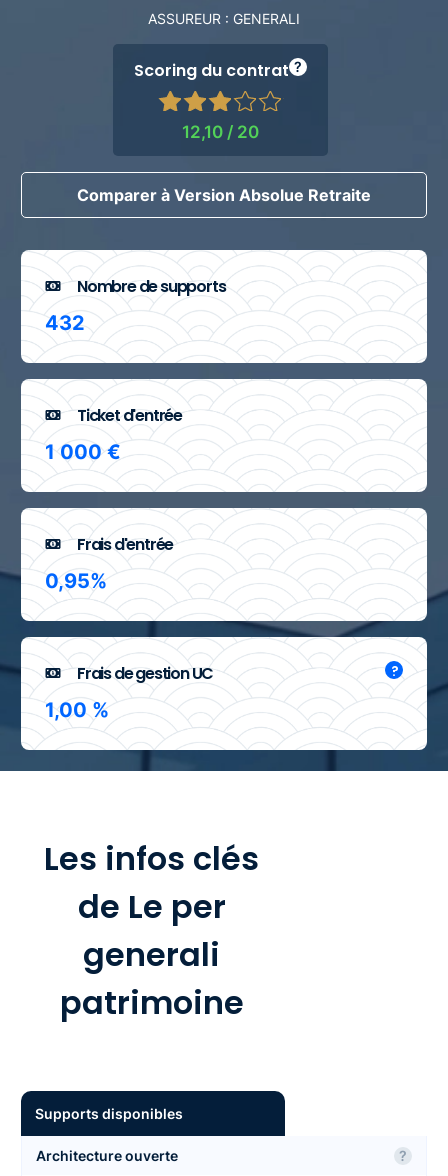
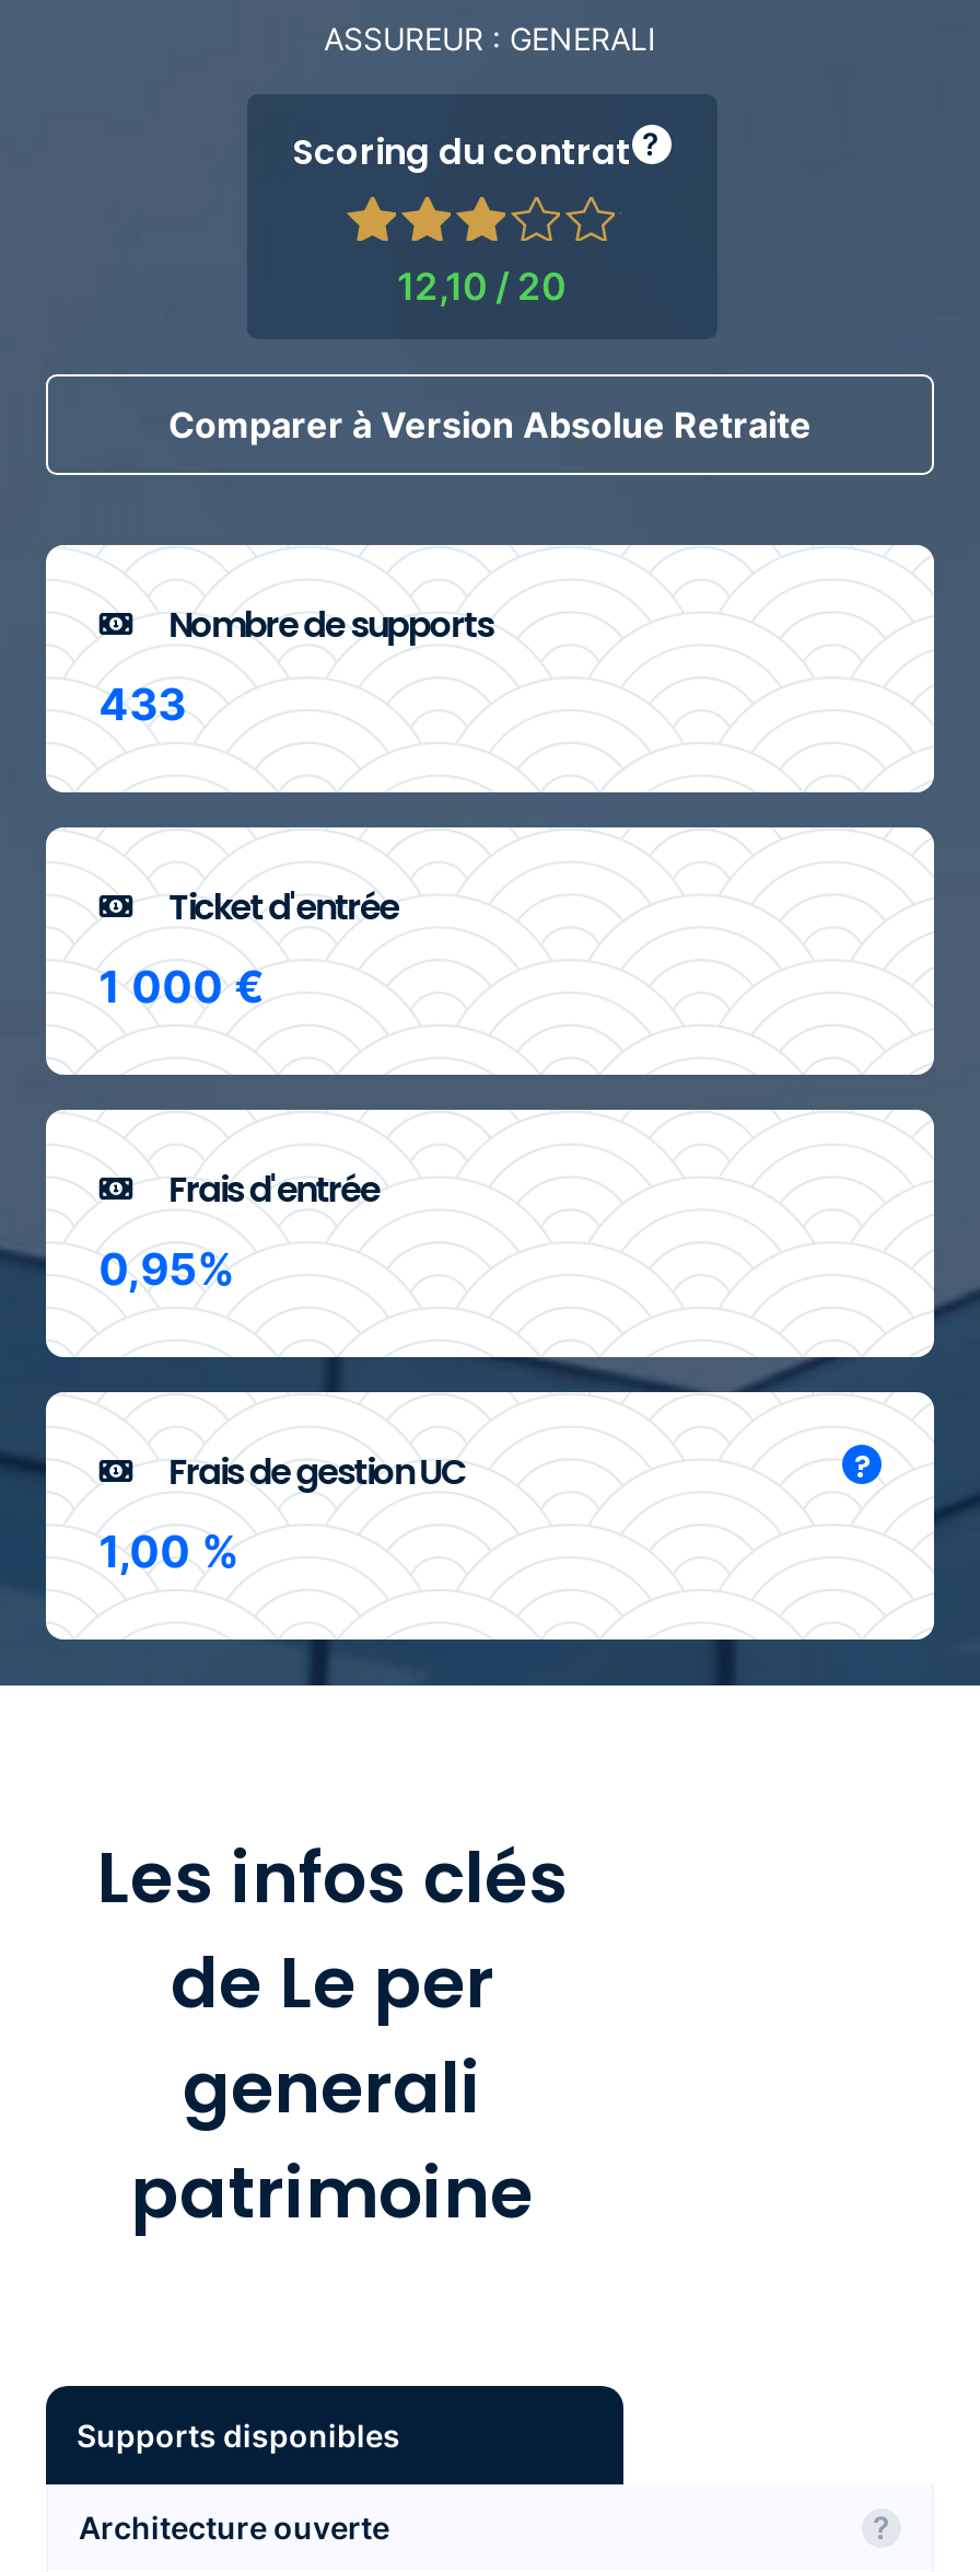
- 432
+ 433
